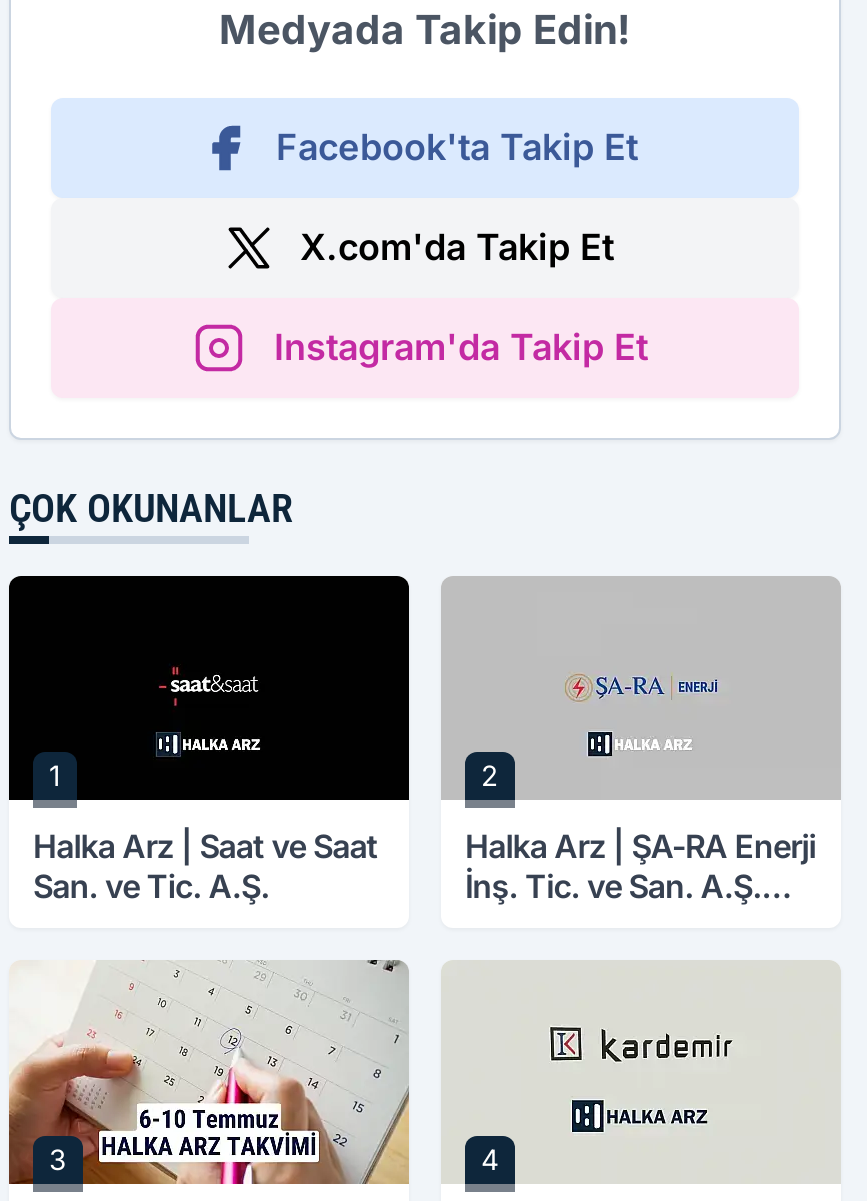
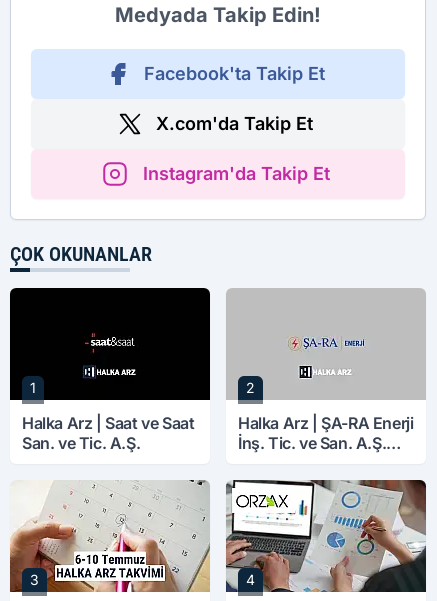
- [image]
+ [image]
